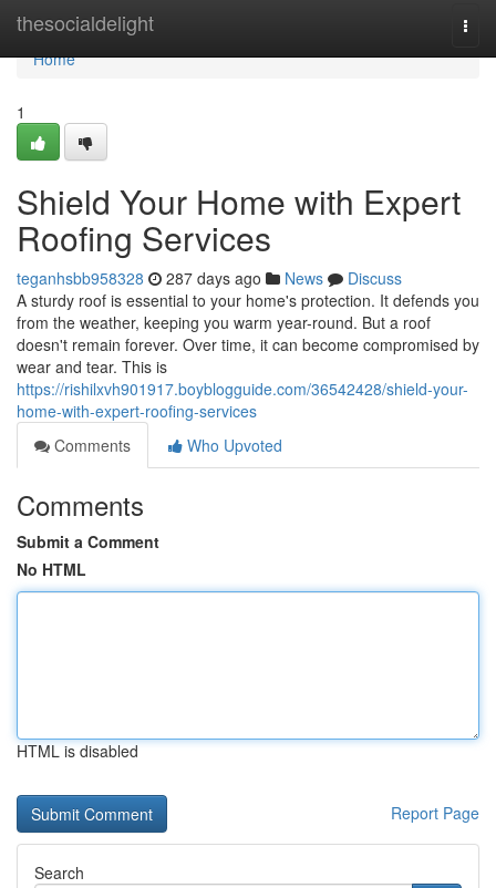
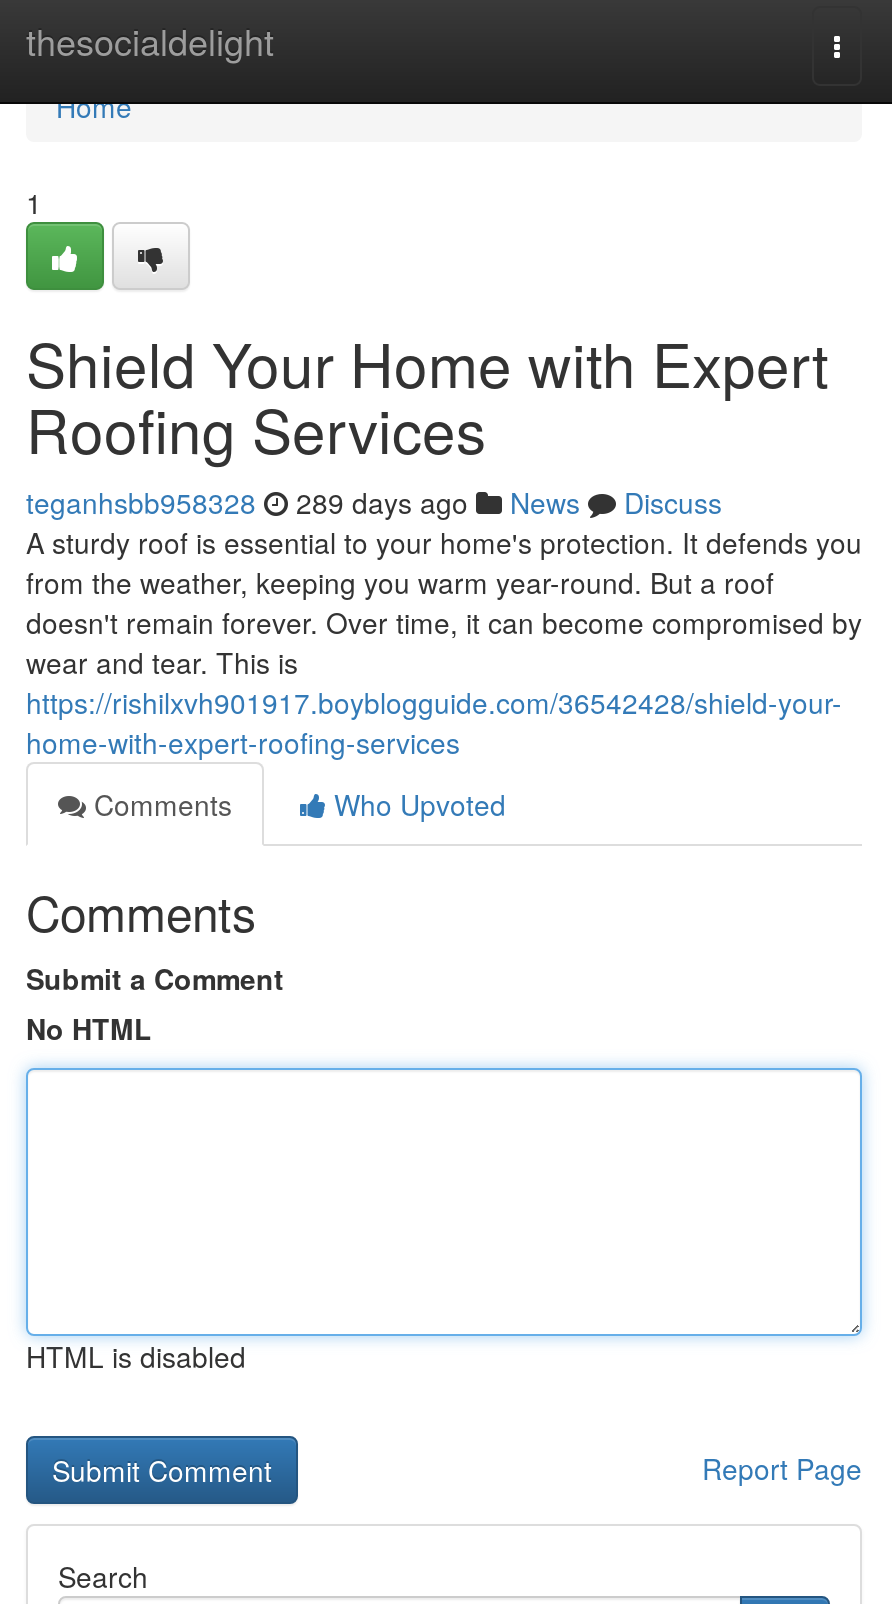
- teganhsbb958328 287 days ago News Discuss
+ teganhsbb958328 289 days ago News Discuss
